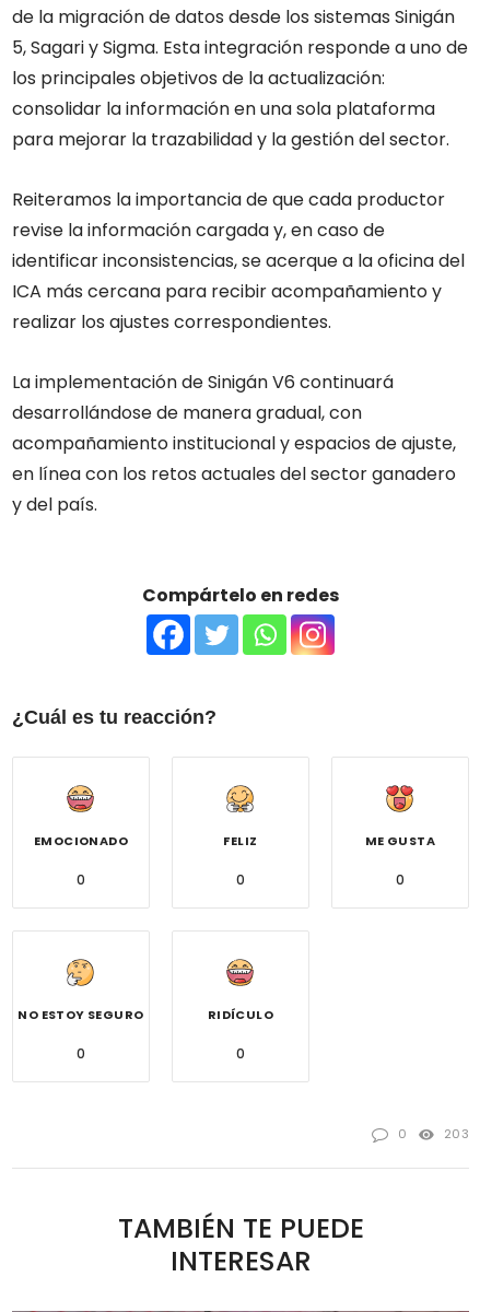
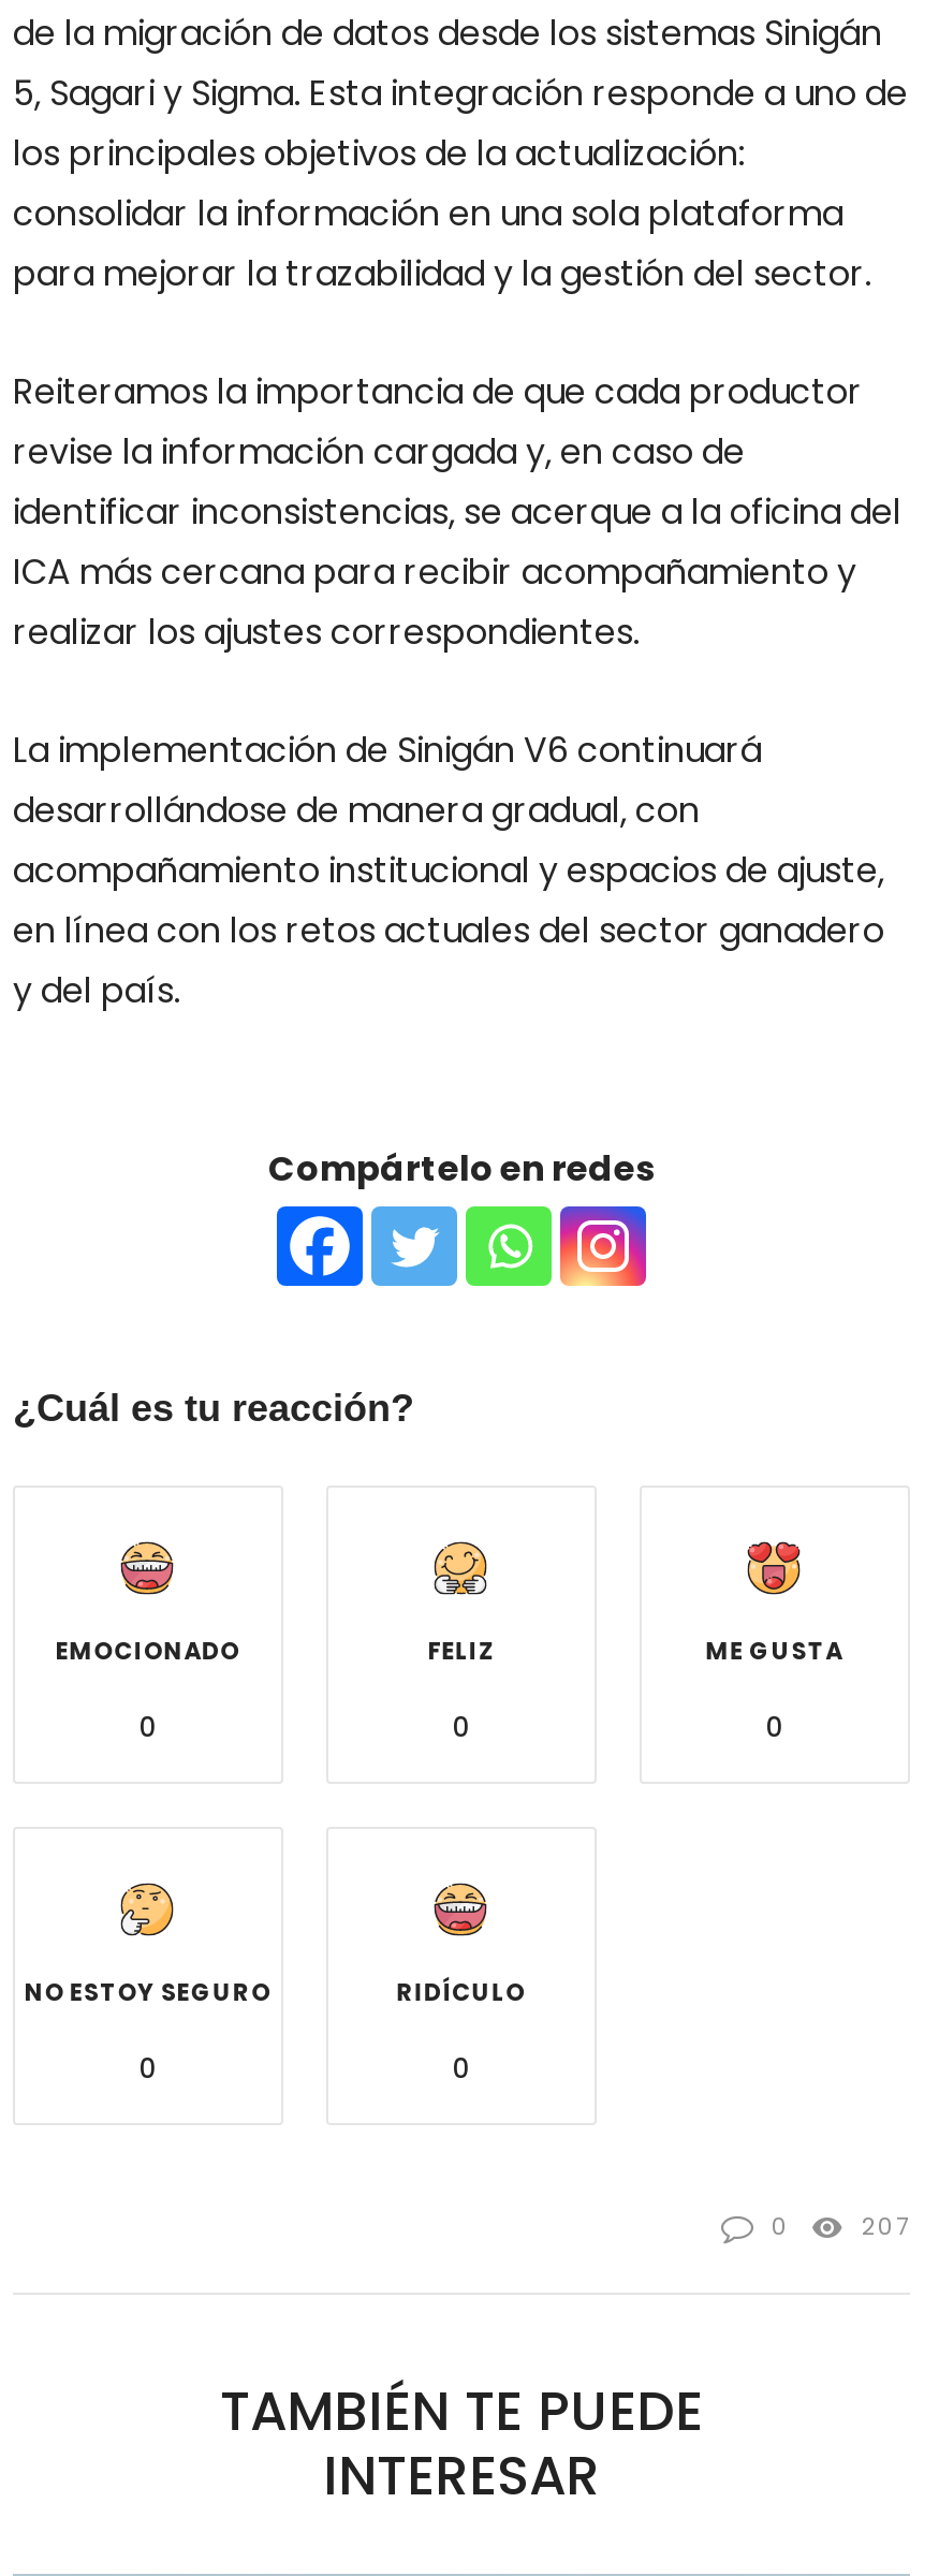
- 203
+ 207
